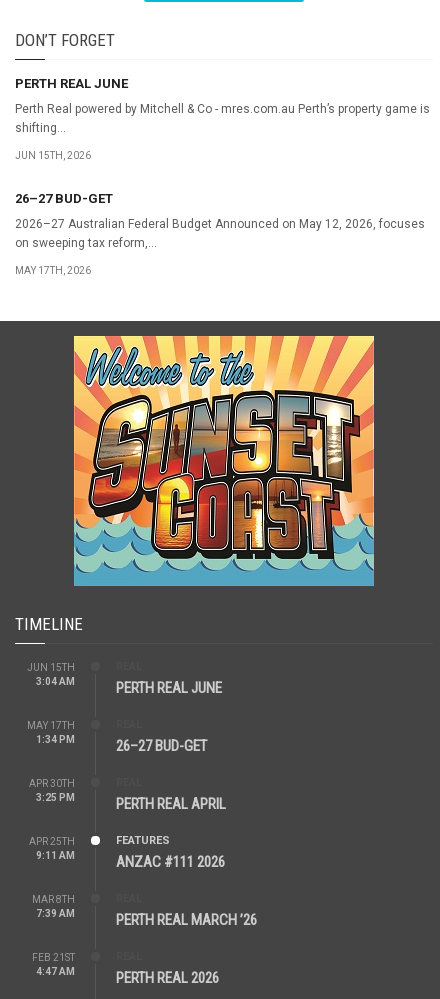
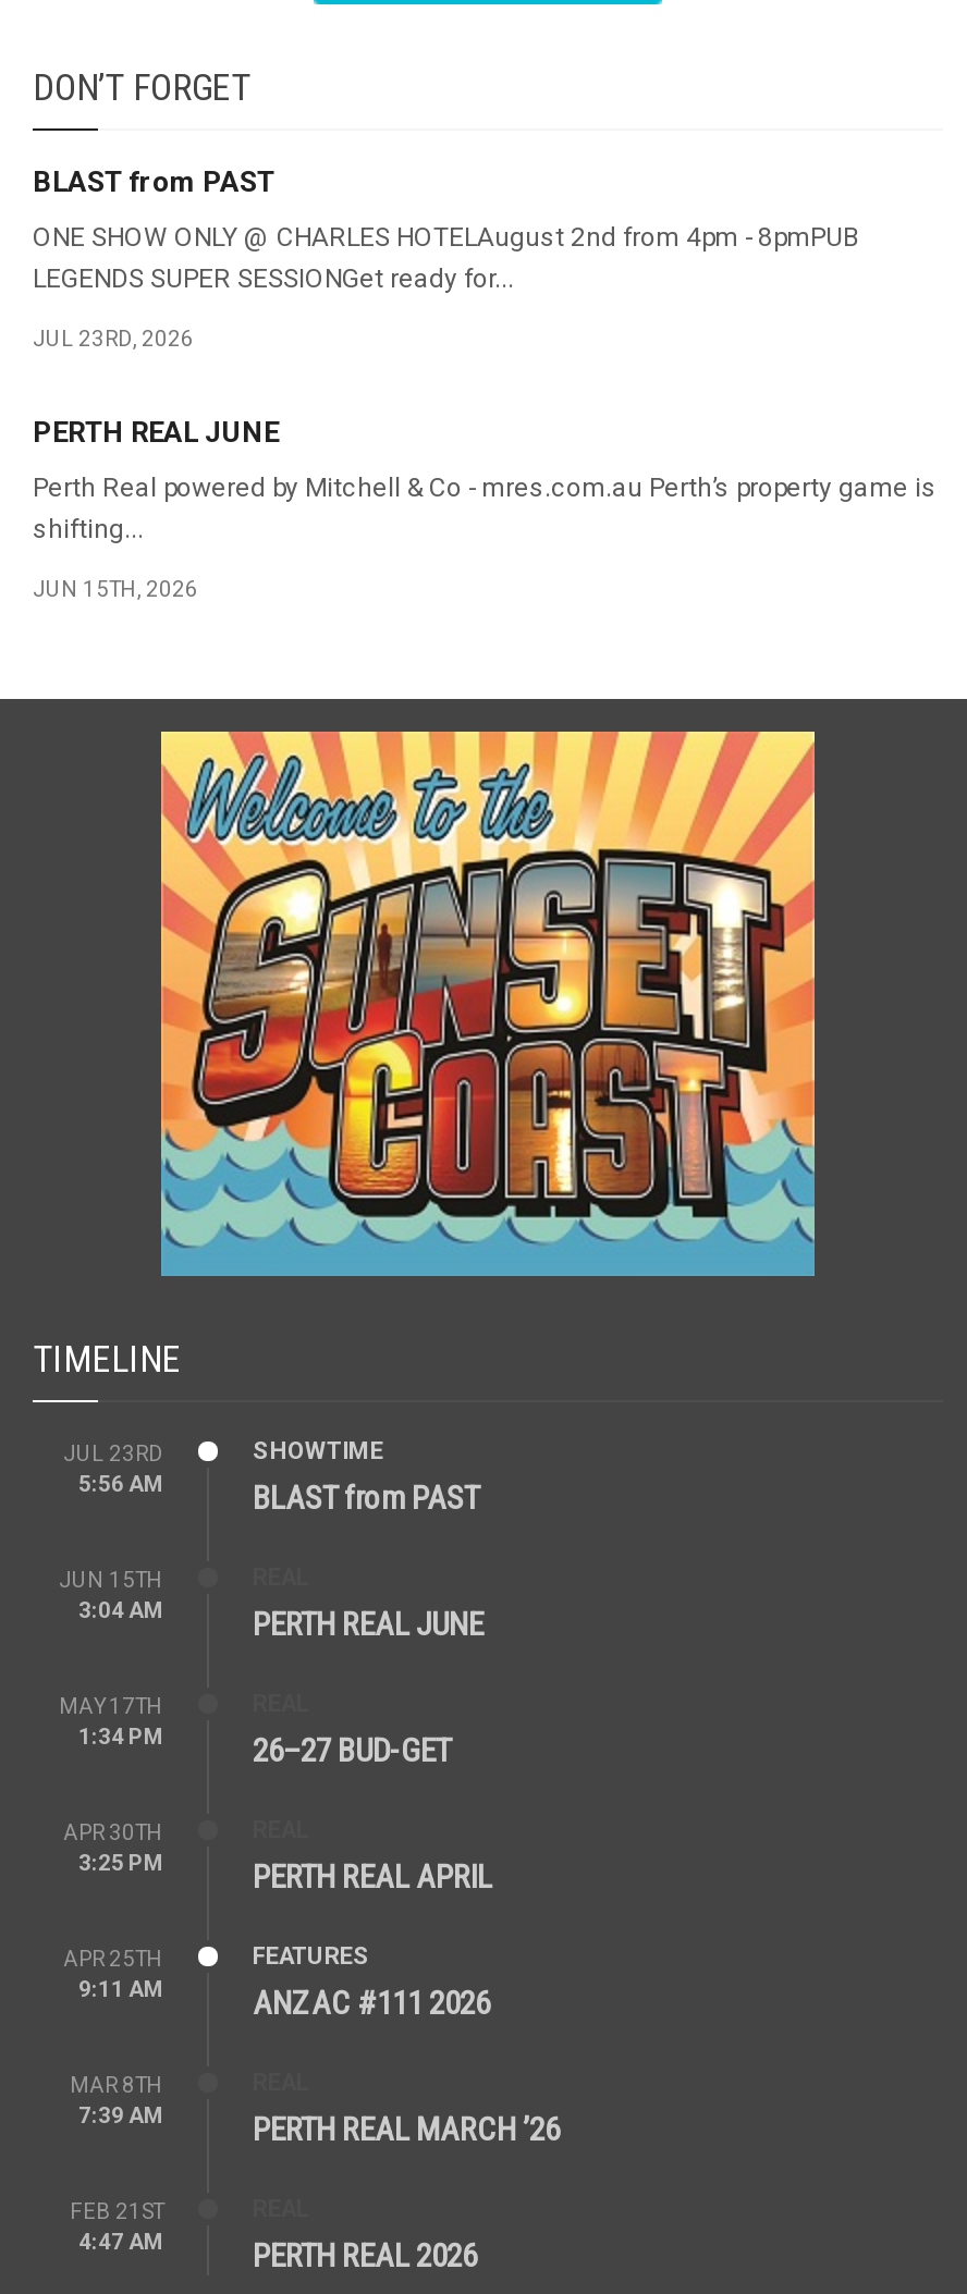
+ BLAST from PAST
+ ONE SHOW ONLY @ CHARLES HOTELAugust 2nd from 4pm - 8pmPUB
+ LEGENDS SUPER SESSIONGet ready for...
+ JUL 23RD, 2026

moved down: PERTH REAL JUNE | Perth Real powered by Mitchell & Co - mres.com.au Perth’s property game is | shifting... | JUN 15TH, 2026

- 26–27 BUD-GET
- 2026–27 Australian Federal Budget Announced on May 12, 2026, focuses
- on sweeping tax reform,...
- MAY 17TH, 2026

+ JUL 23RD
+ 5:56 AM

+ SHOWTIME
+ BLAST from PAST
